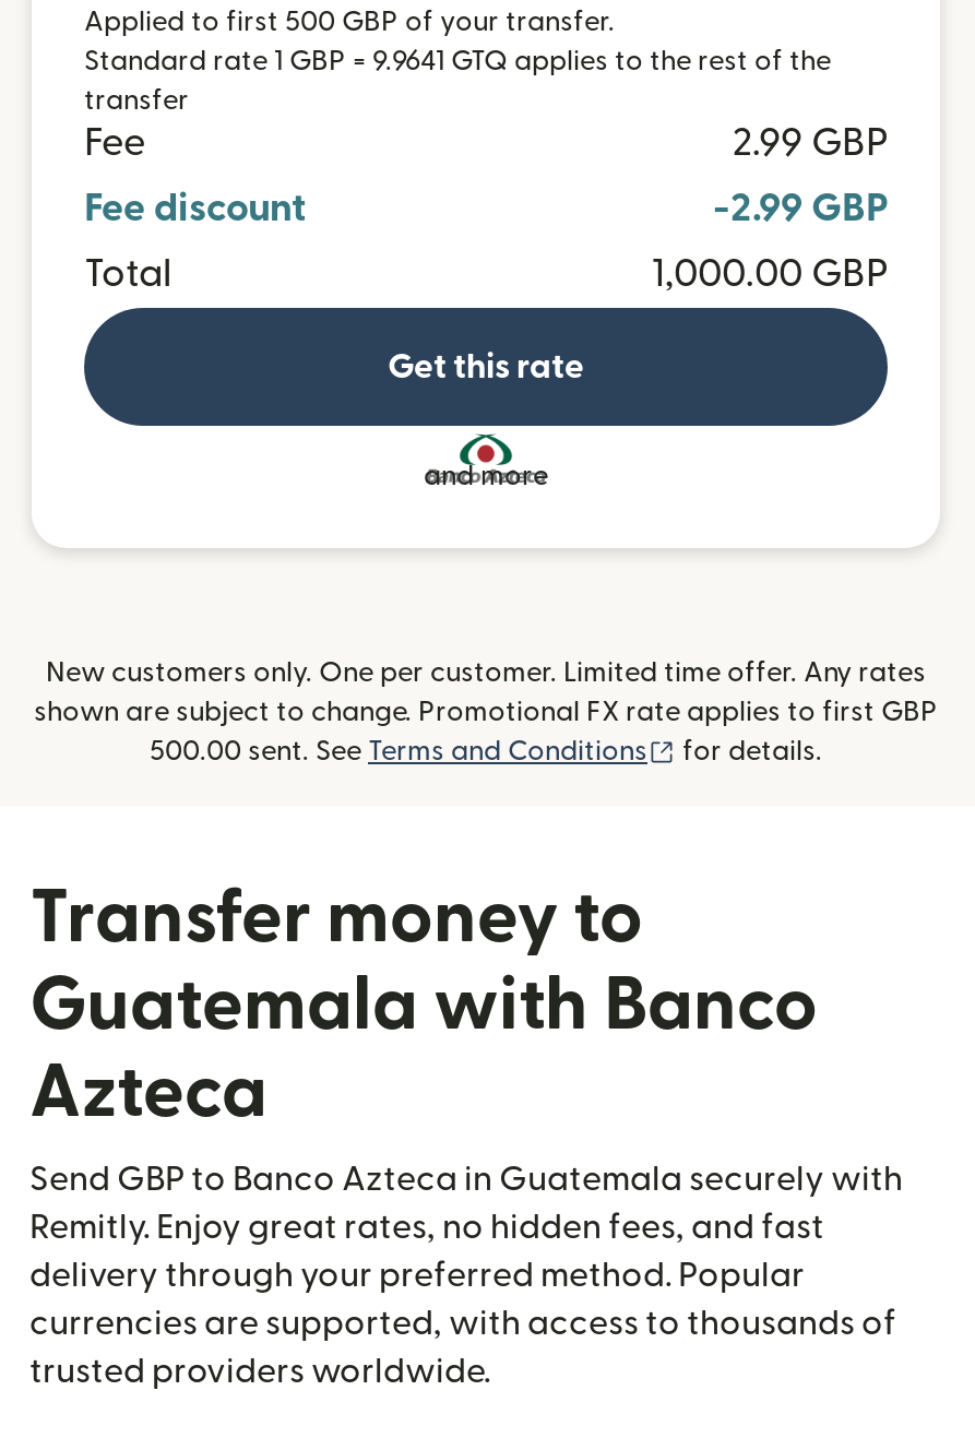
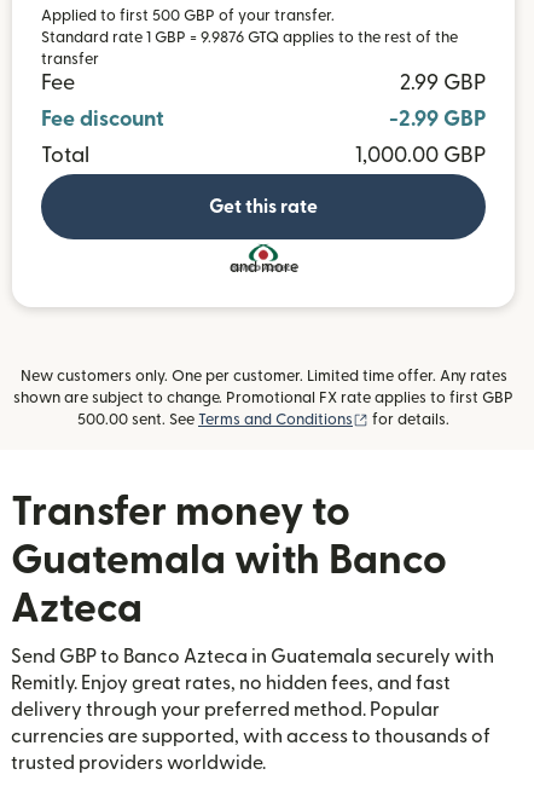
- Standard rate 1 GBP = 9.9641 GTQ applies to the rest of the
+ Standard rate 1 GBP = 9.9876 GTQ applies to the rest of the
